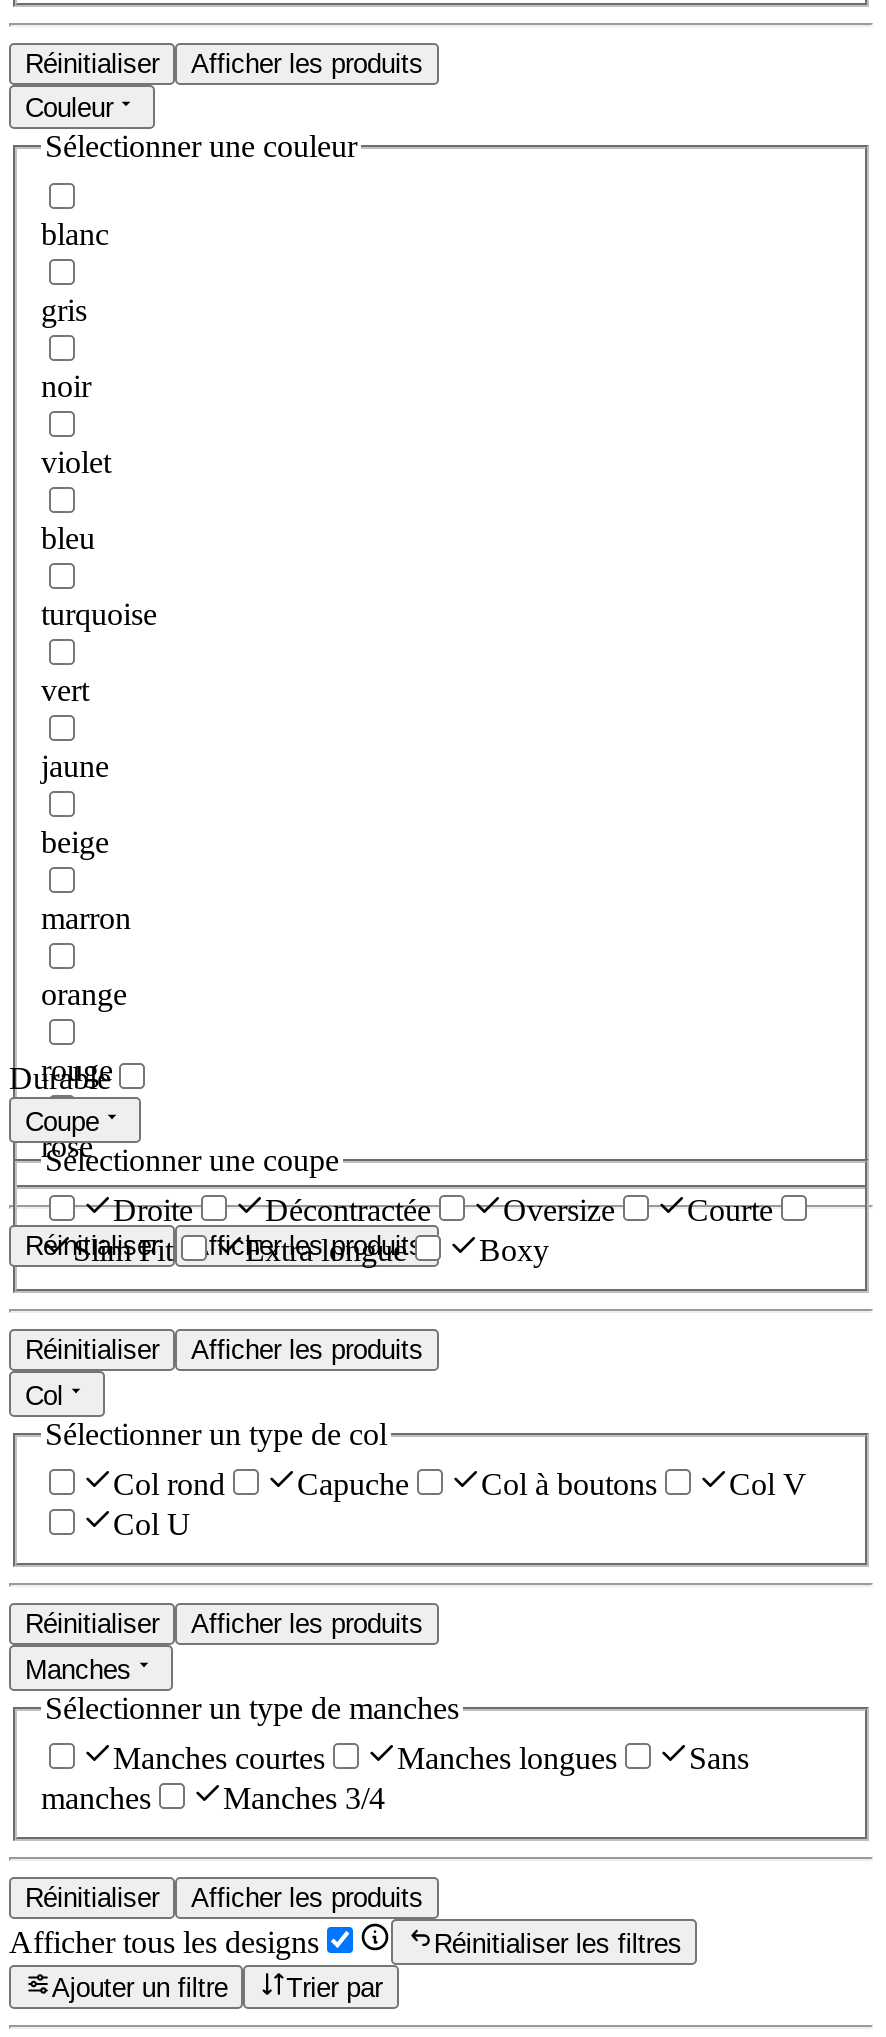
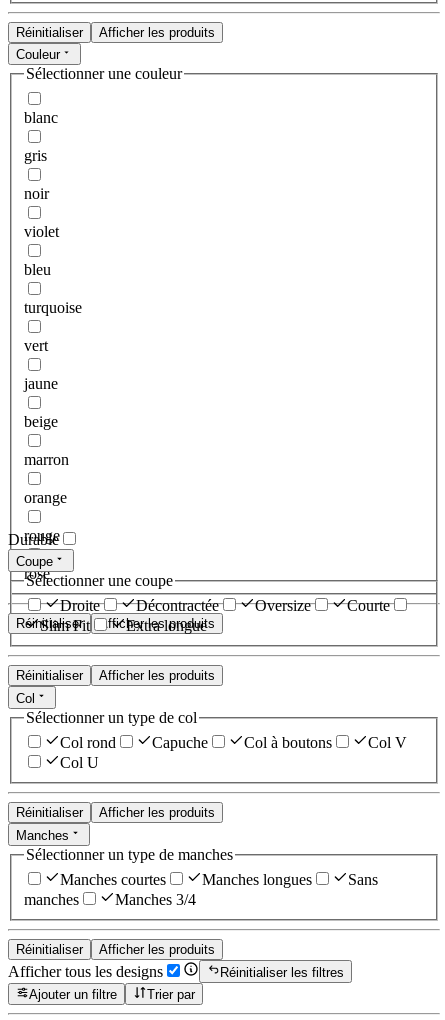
- Boxy
